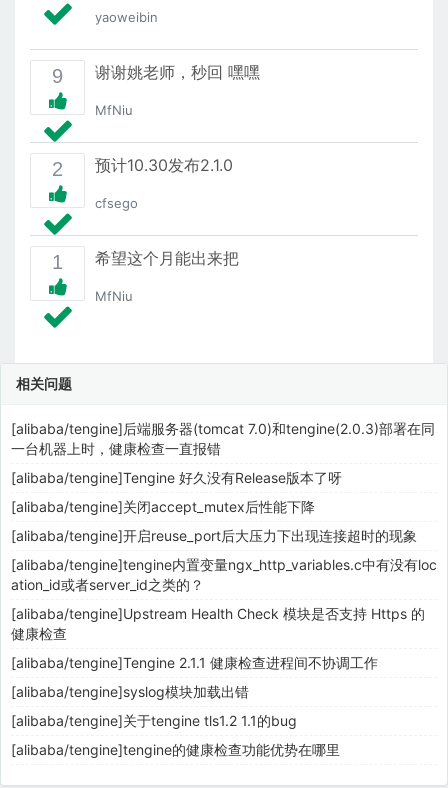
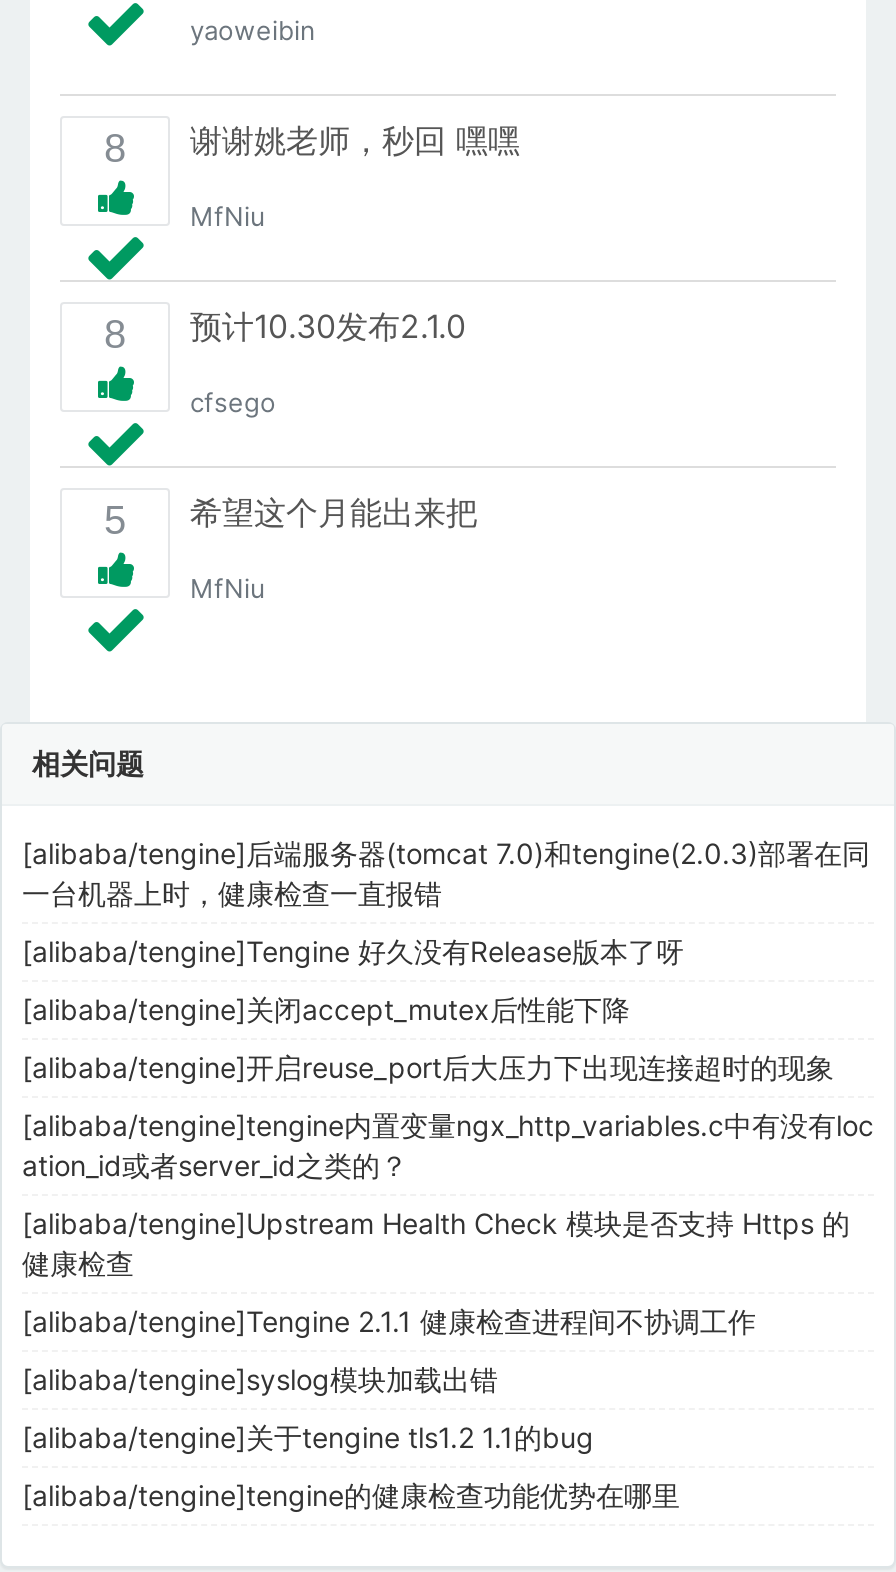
- 9 谢谢姚老师，秒回 嘿嘿
+ 8 谢谢姚老师，秒回 嘿嘿

- 2 预计10.30发布2.1.0
+ 8 预计10.30发布2.1.0

- 1 希望这个月能出来把
+ 5 希望这个月能出来把
